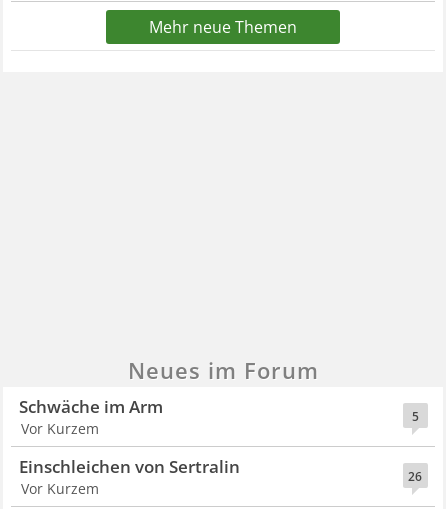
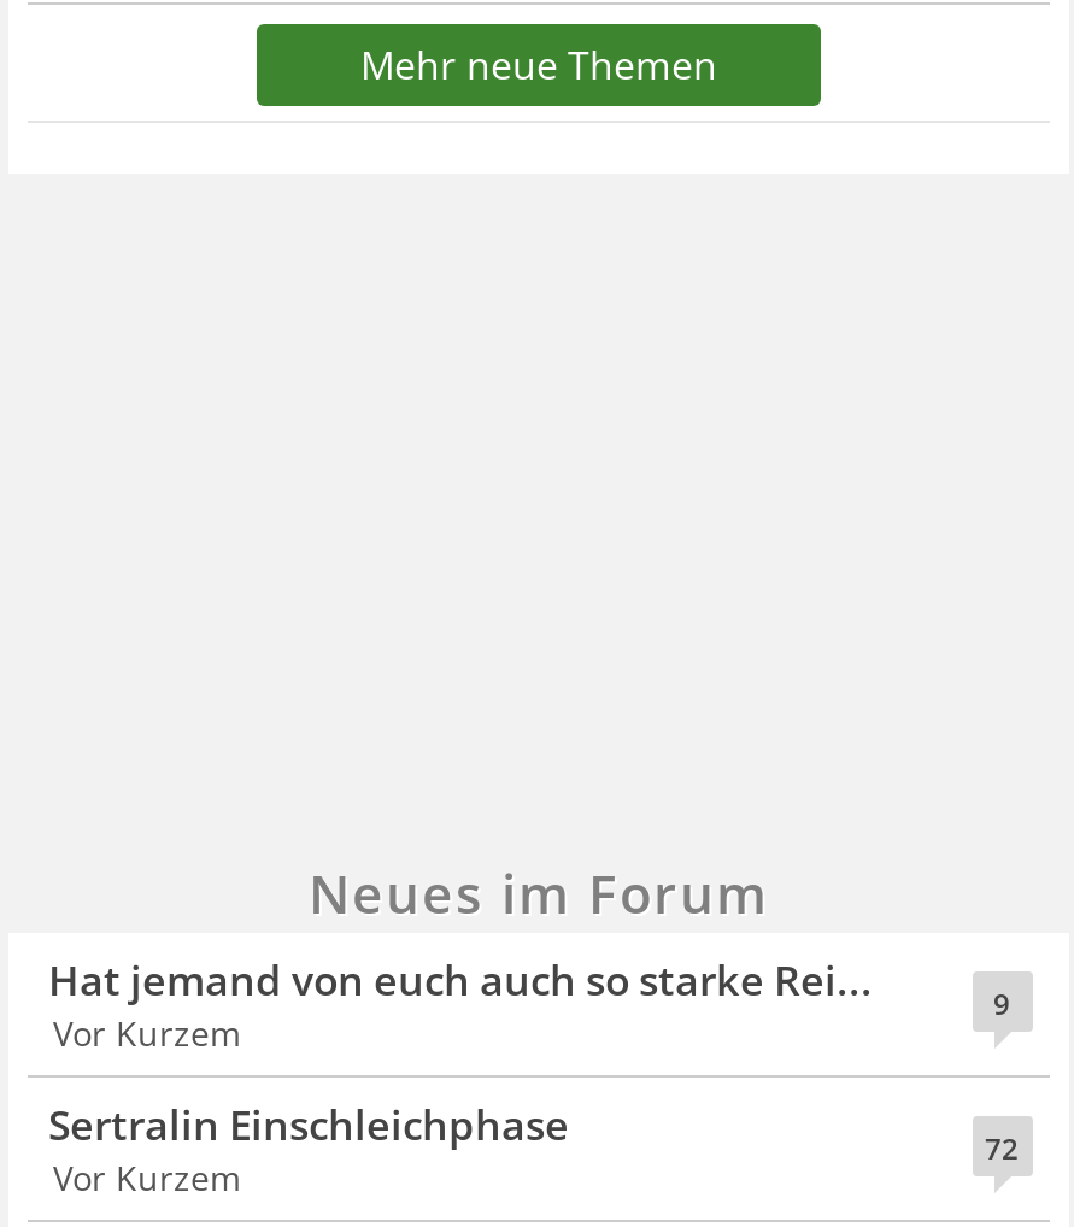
- 5
- Schwäche im Arm
+ 9
+ Hat jemand von euch auch so starke Rei...

- 26
- Einschleichen von Sertralin
+ 72
+ Sertralin Einschleichphase
